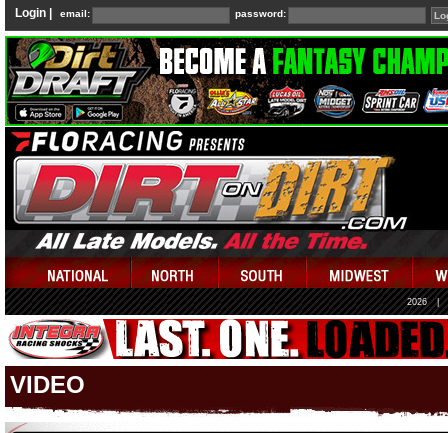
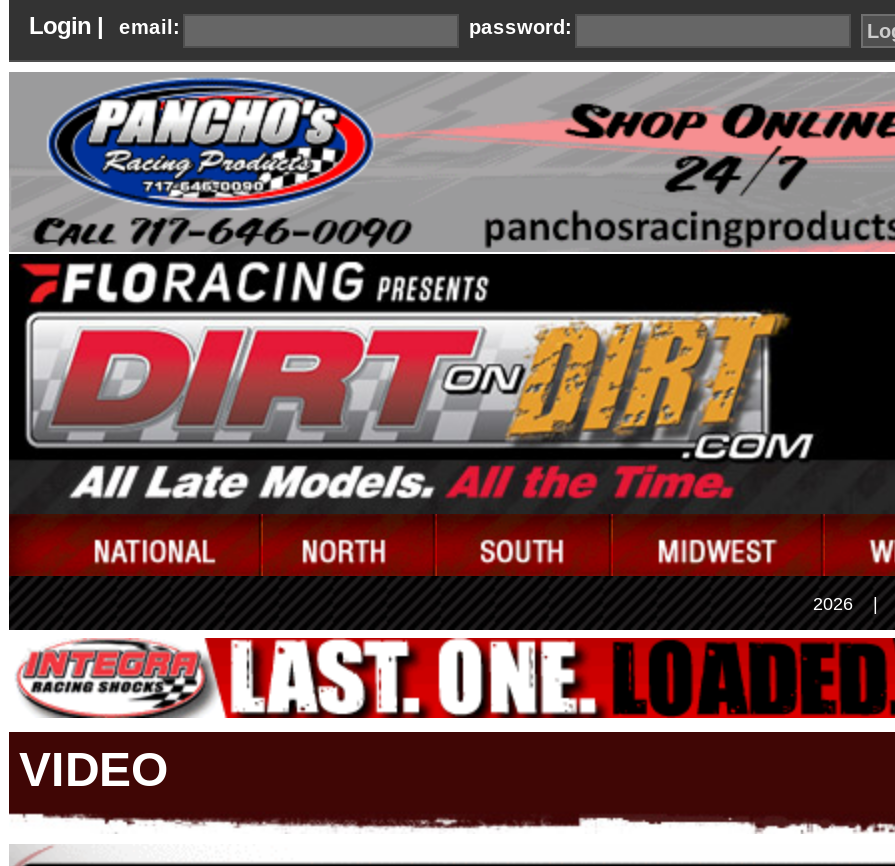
- [image]
+ [image]
